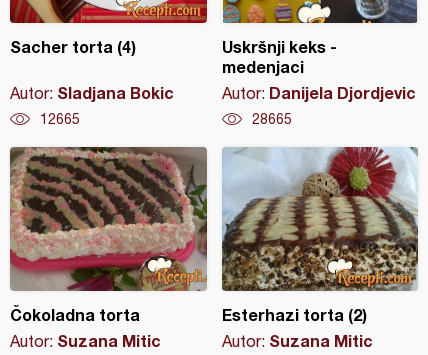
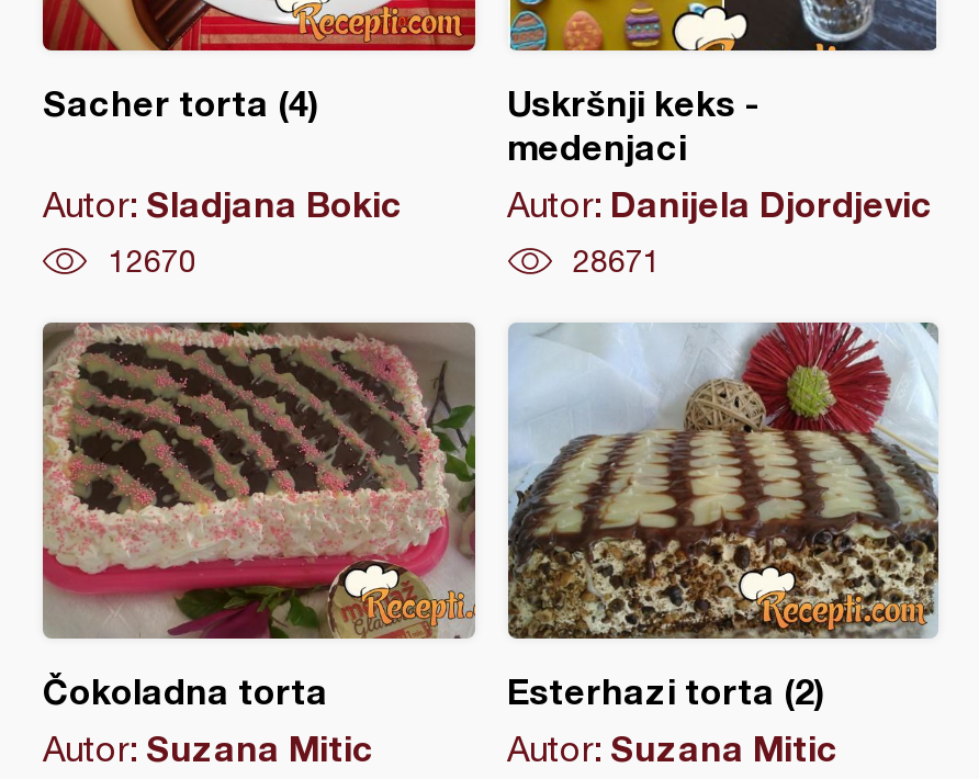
- 12665
+ 12670

- 28665
+ 28671
